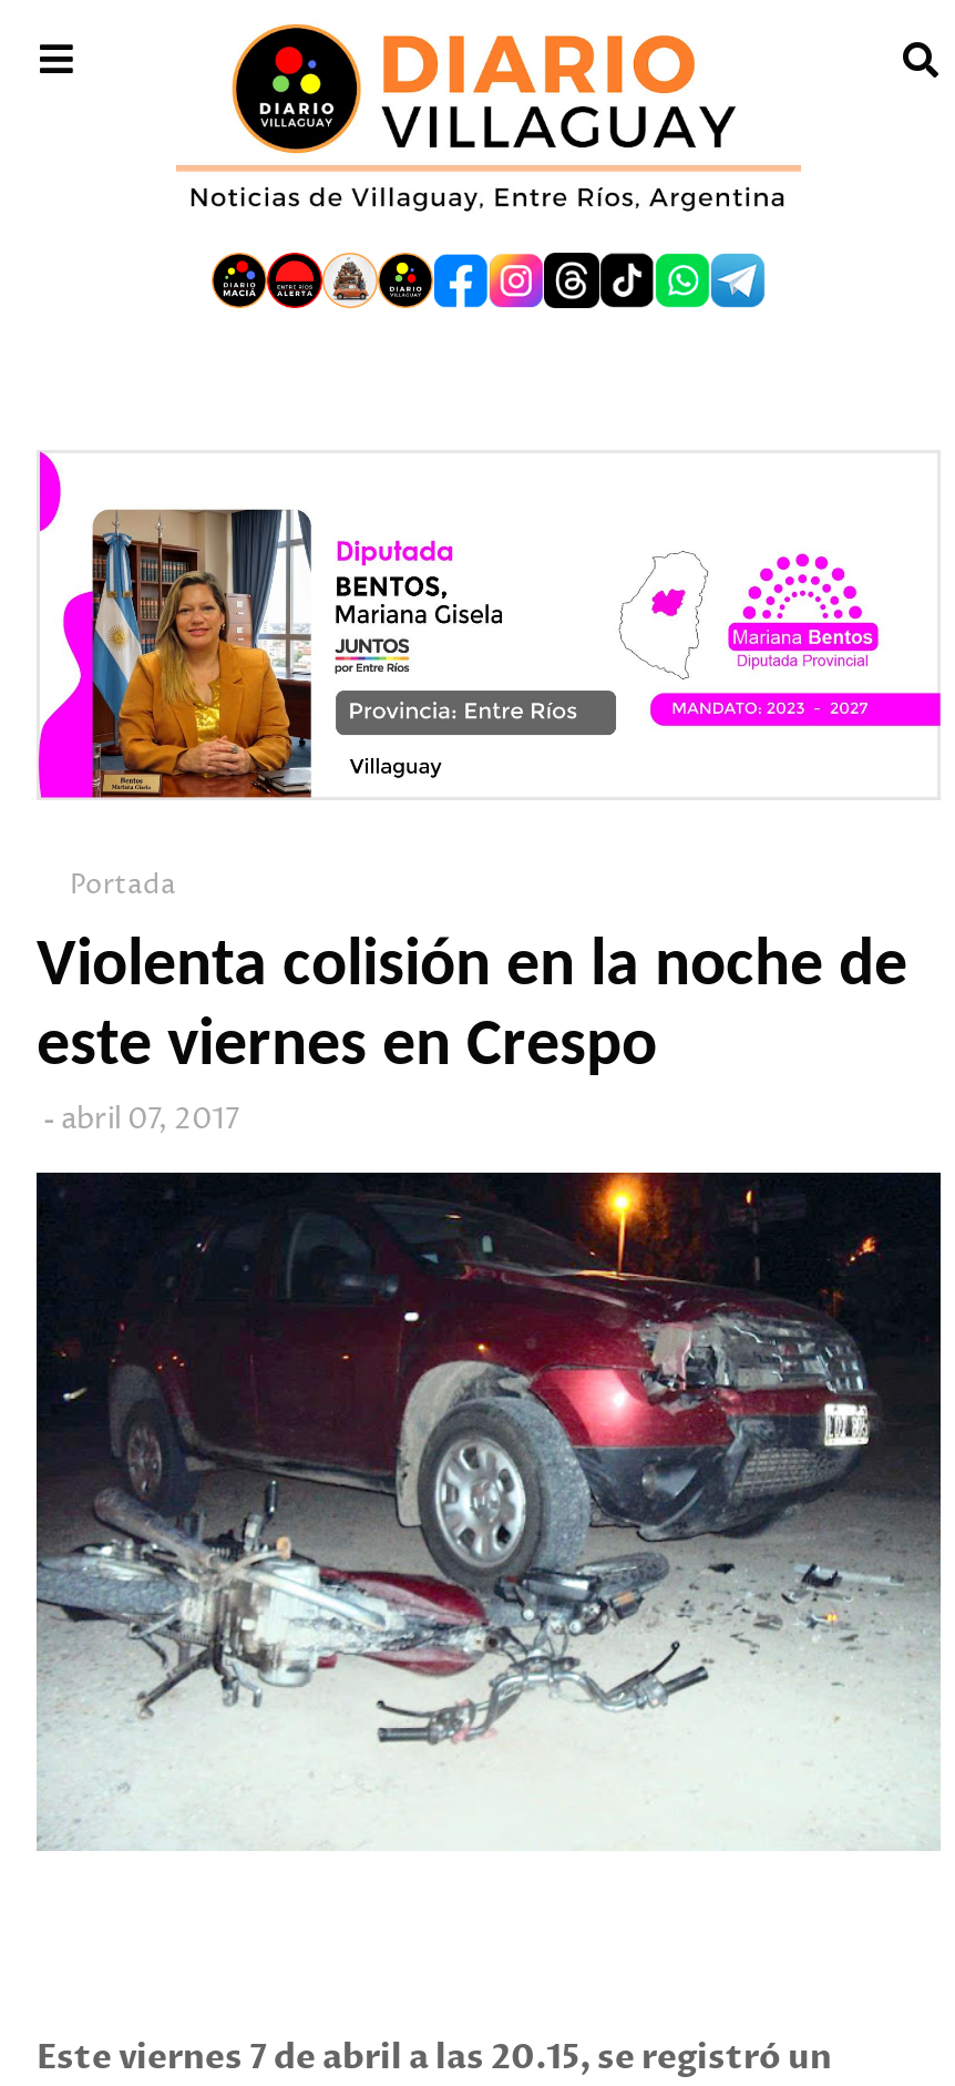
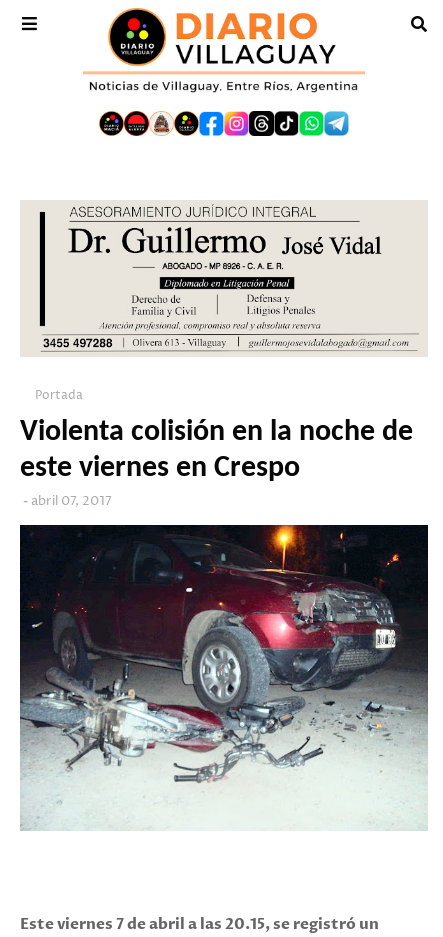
- [image]
+ [image]
